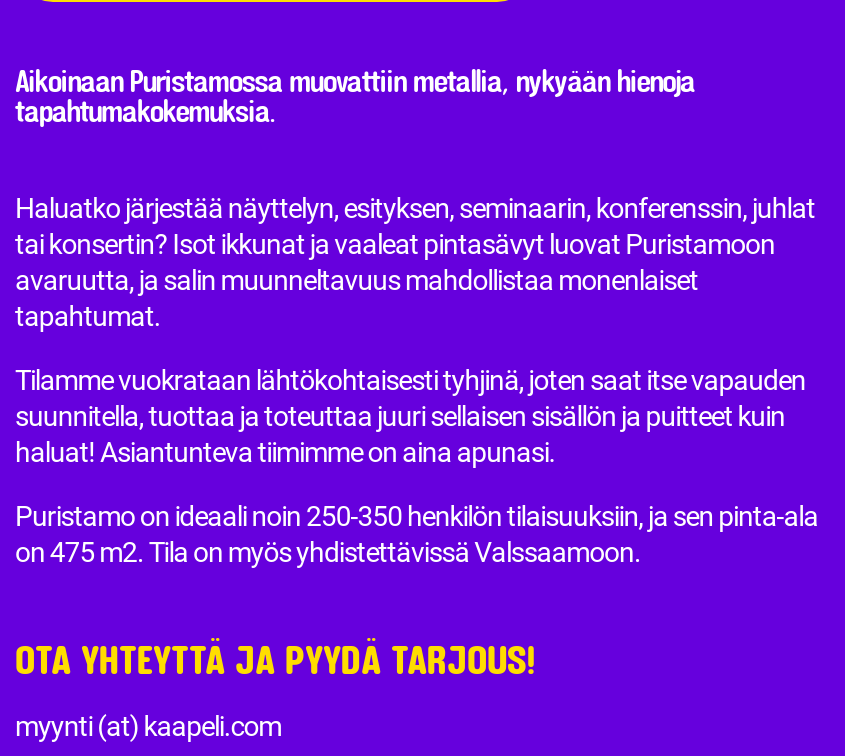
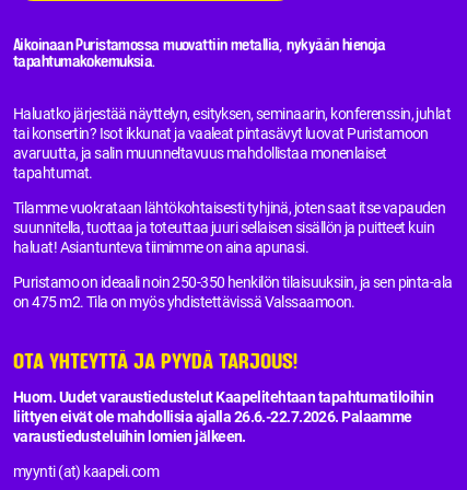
+ Huom. Uudet varaustiedustelut Kaapelitehtaan tapahtumatiloihin
+ liittyen eivät ole mahdollisia ajalla 26.6.-22.7.2026. Palaamme
+ varaustiedusteluihin lomien jälkeen.
